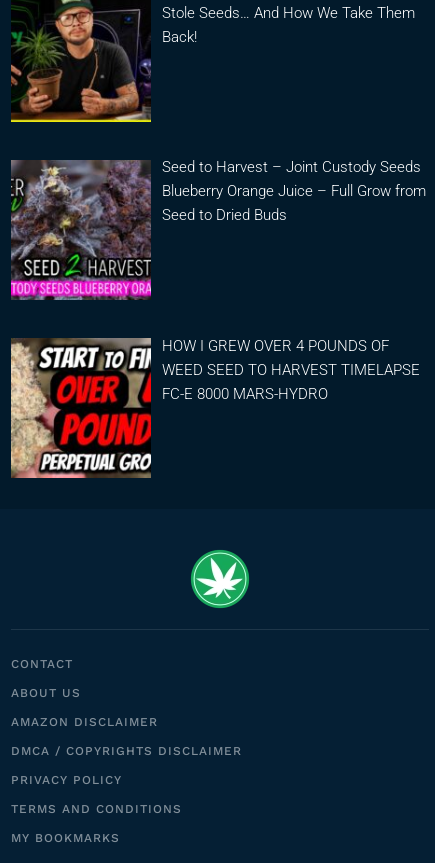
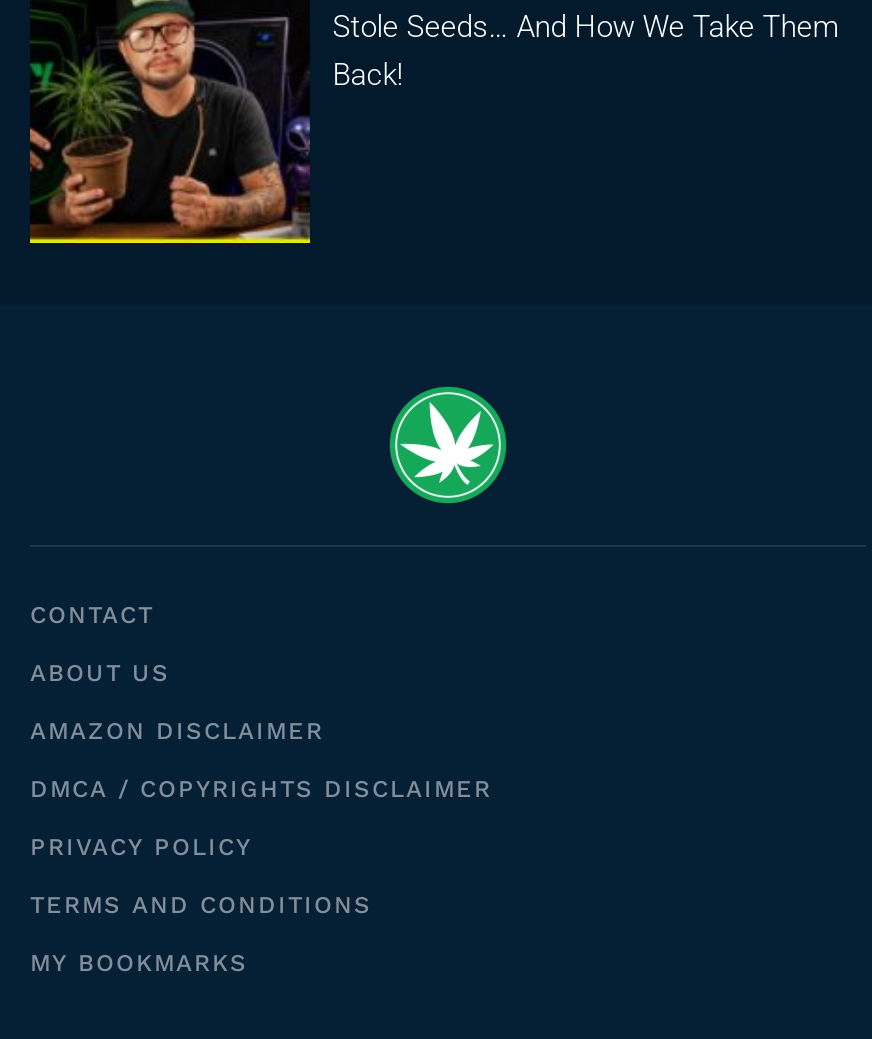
- [image]
- Seed to Harvest – Joint Custody Seeds
- Blueberry Orange Juice – Full Grow from
- Seed to Dried Buds

- [image]
- HOW I GREW OVER 4 POUNDS OF
- WEED SEED TO HARVEST TIMELAPSE
- FC-E 8000 MARS-HYDRO
